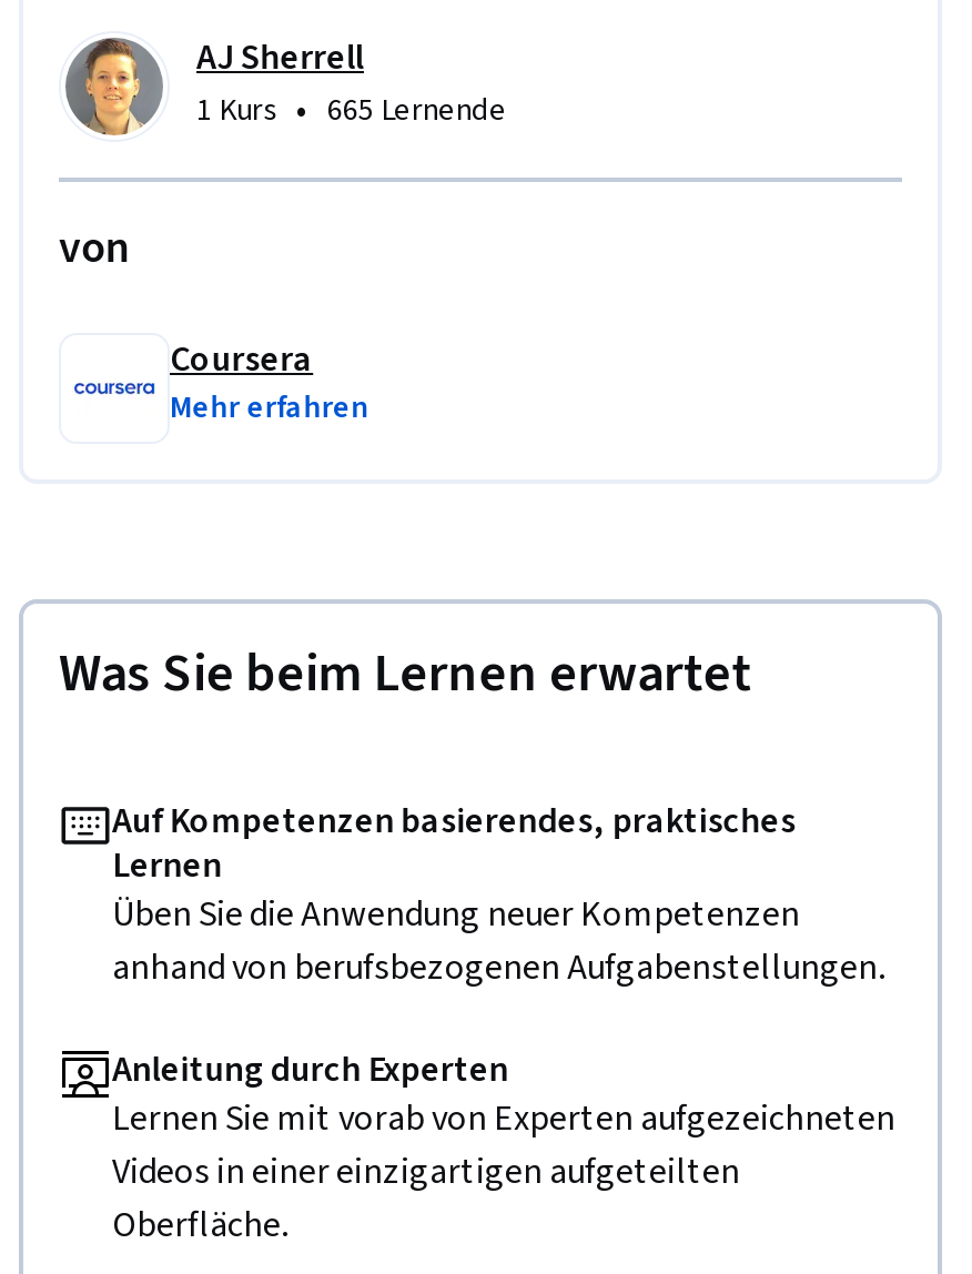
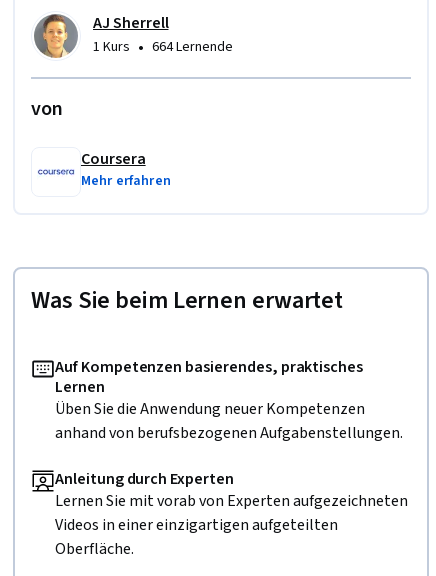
- 1 Kurs • 665 Lernende
+ 1 Kurs • 664 Lernende
